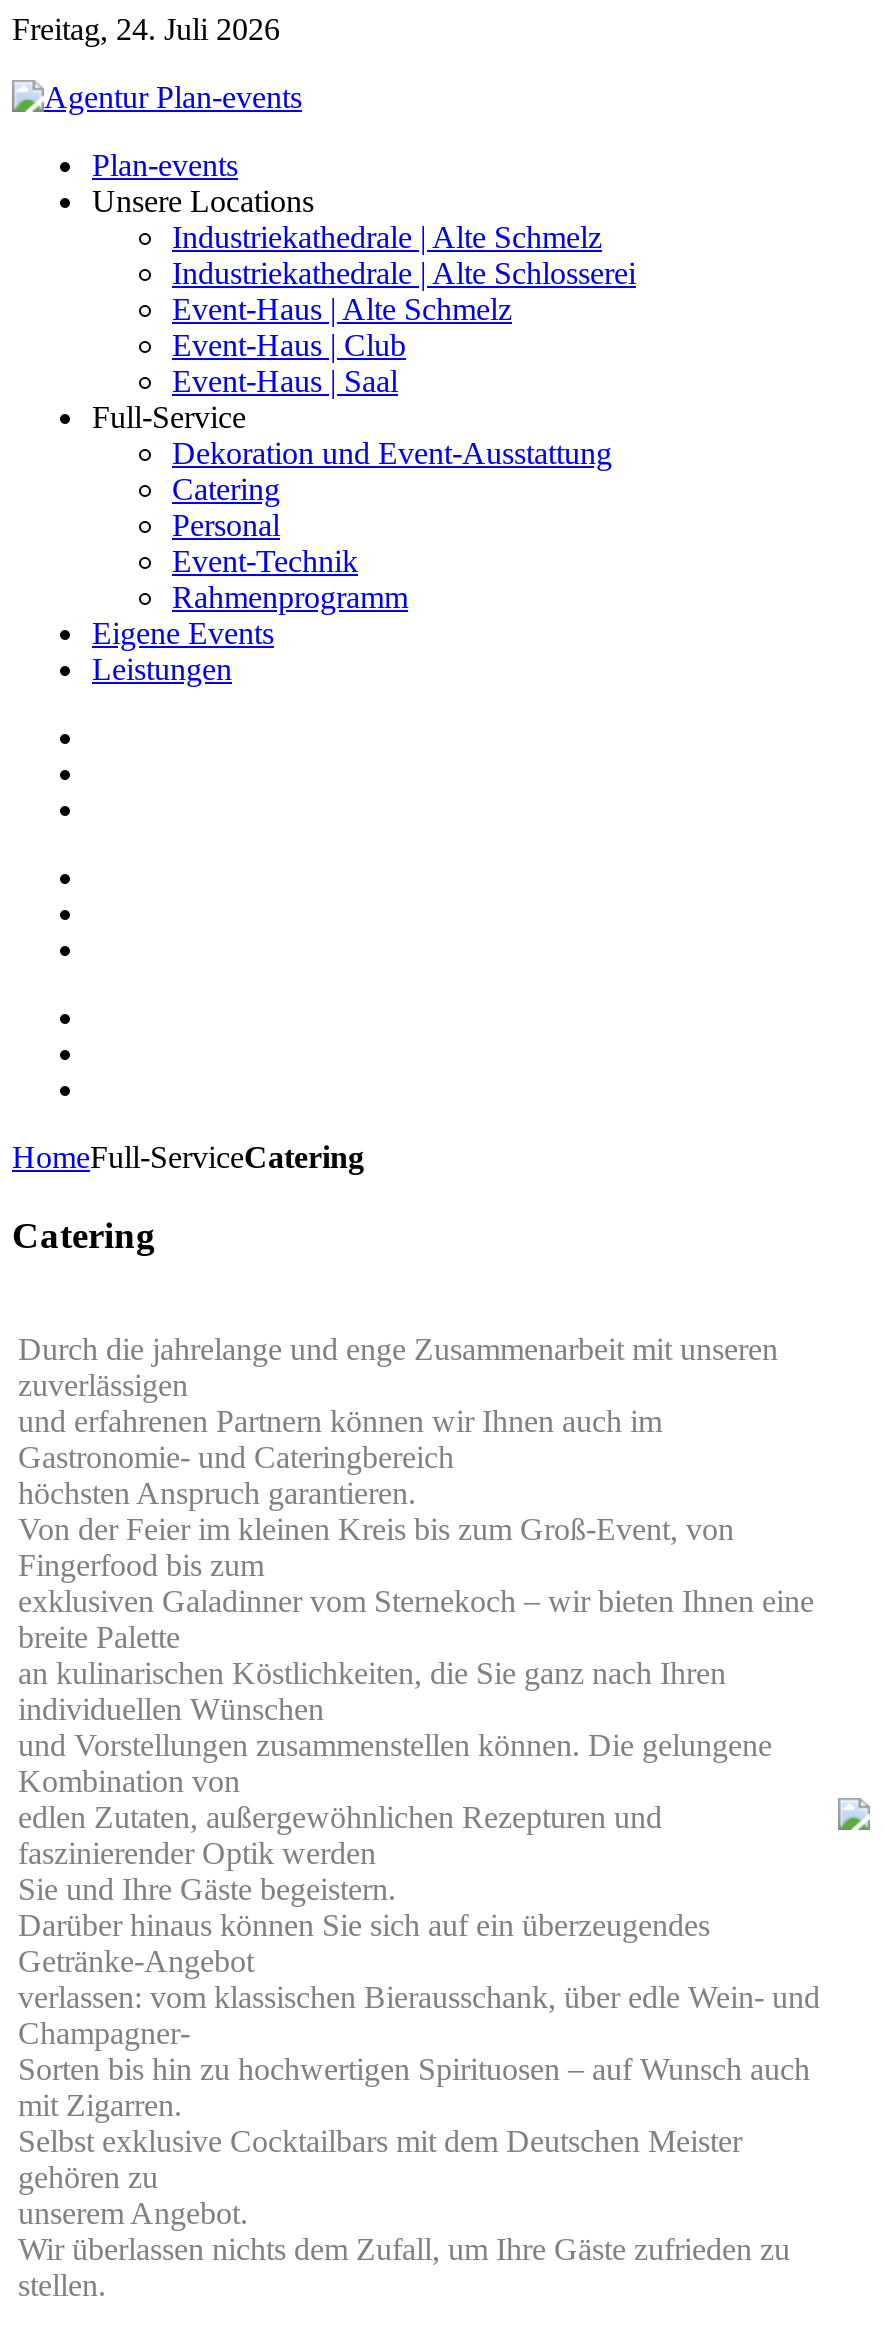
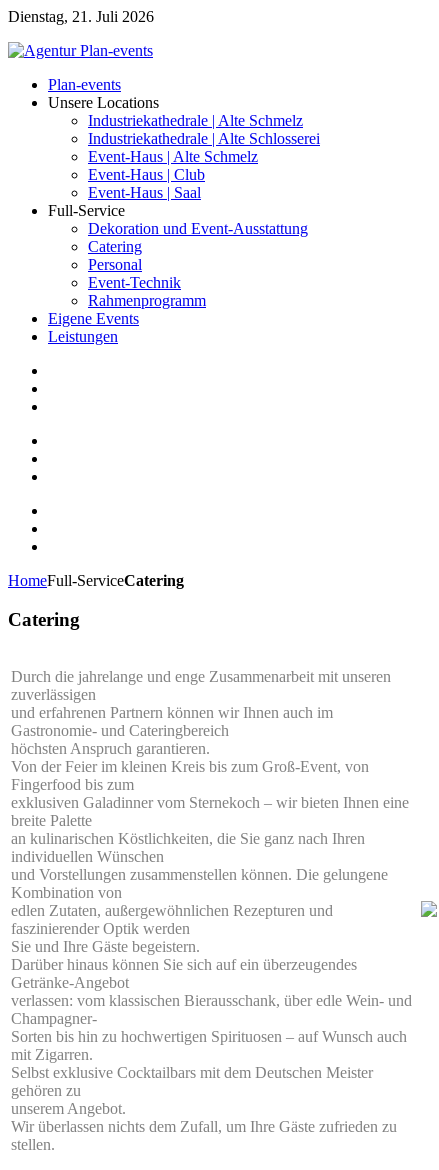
- Freitag, 24. Juli 2026
+ Dienstag, 21. Juli 2026
